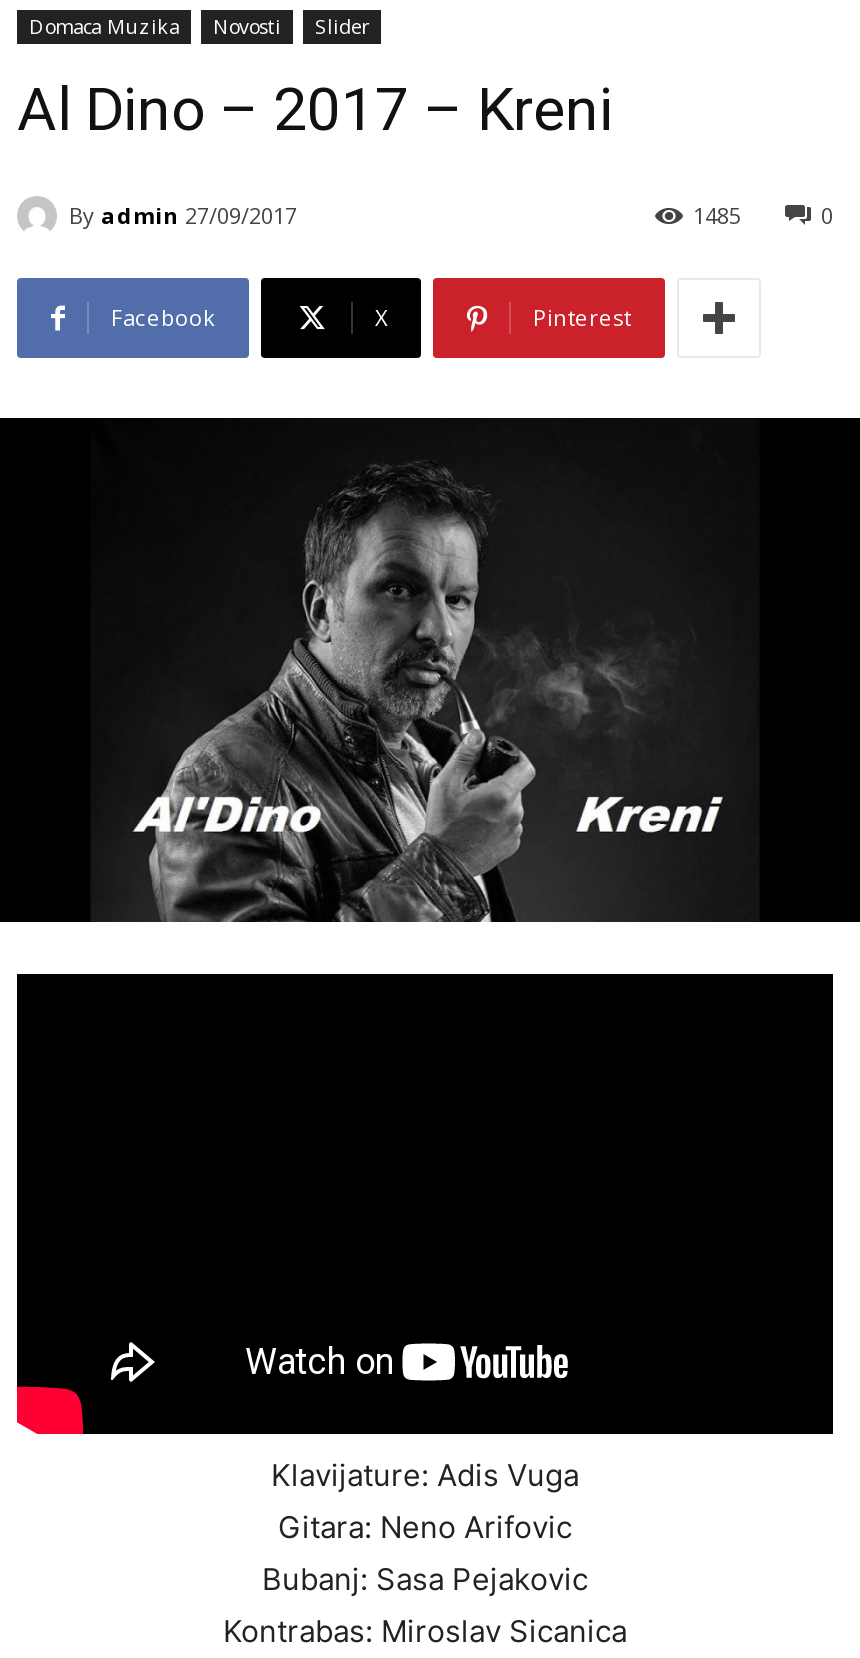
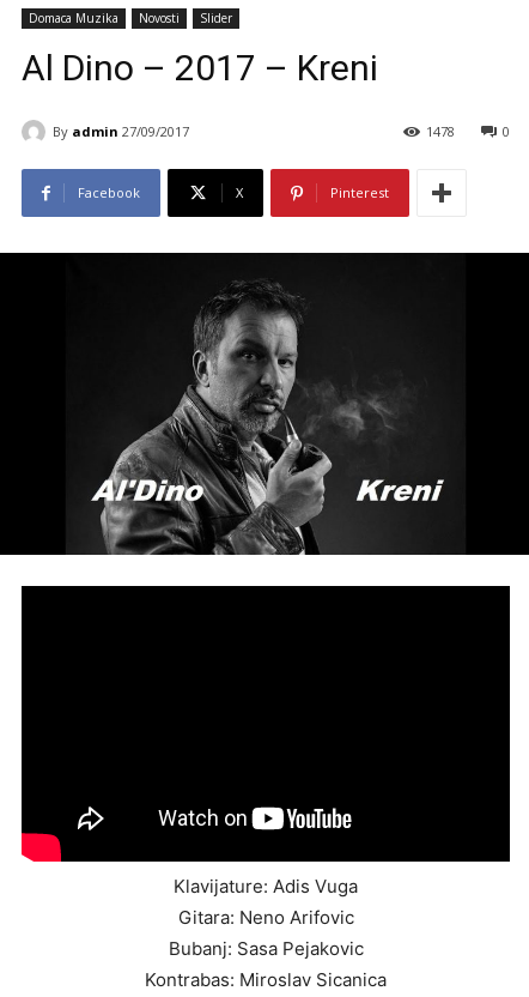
- 1485
+ 1478
